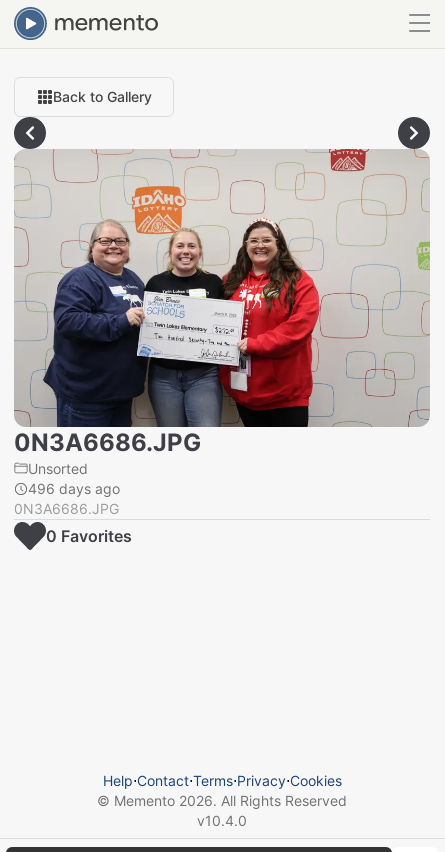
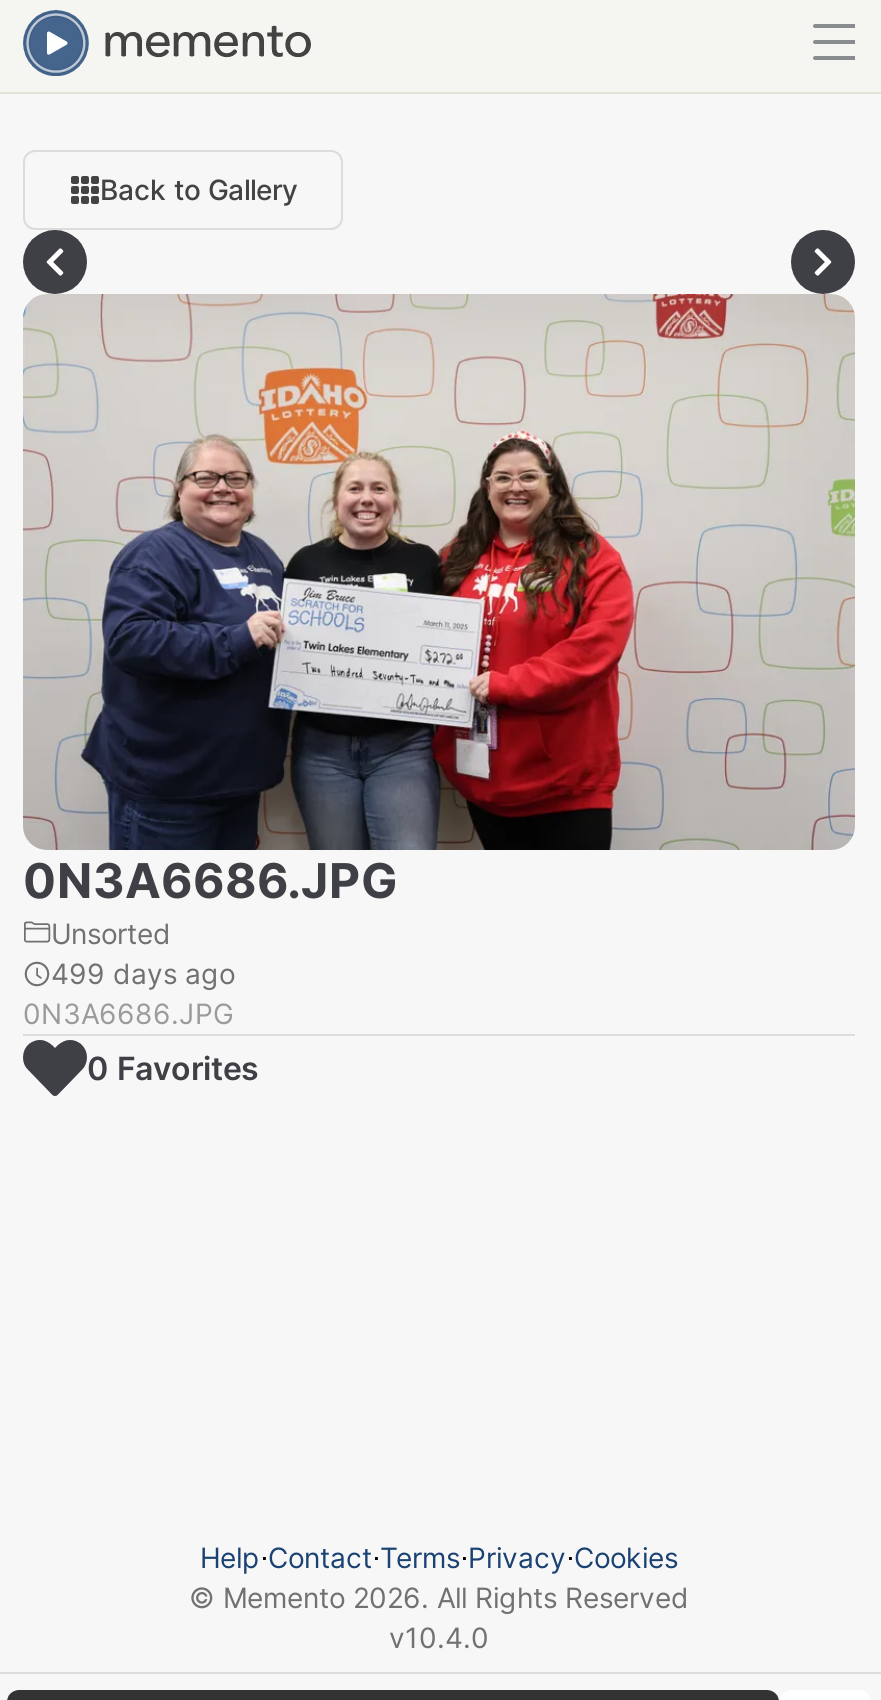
- 496 days ago
+ 499 days ago
